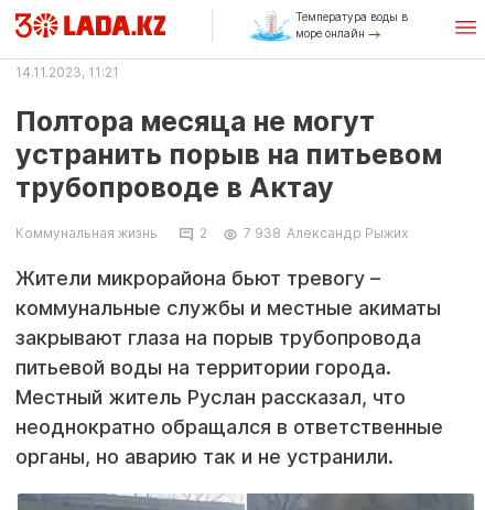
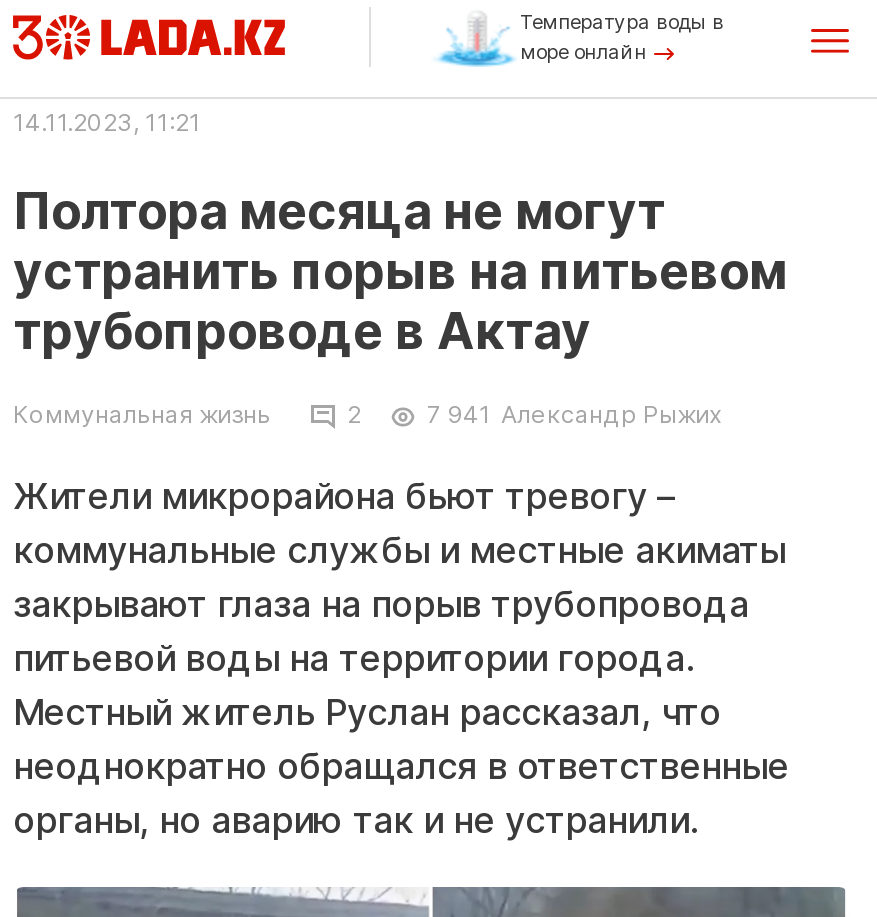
- 7 938 Александр Рыжих
+ 7 941 Александр Рыжих
